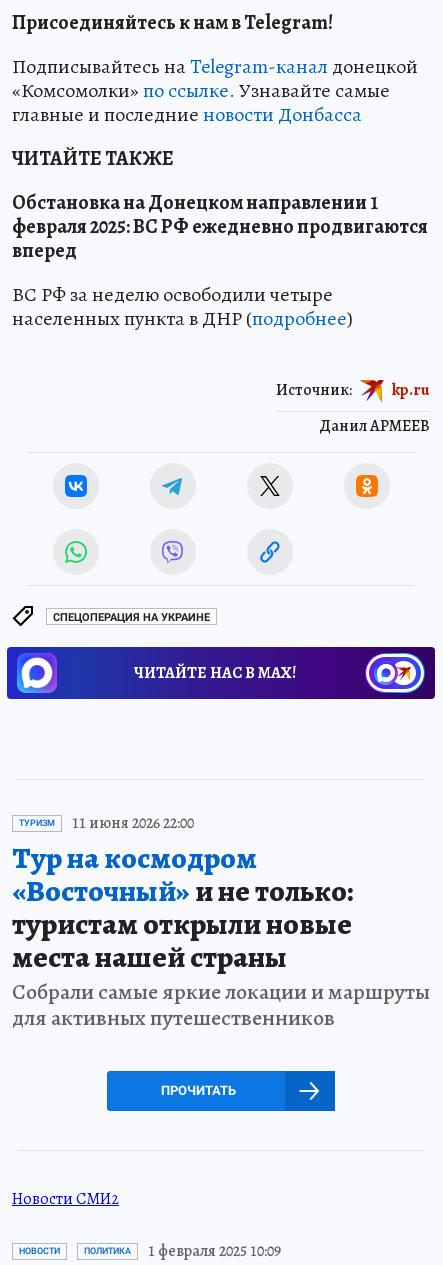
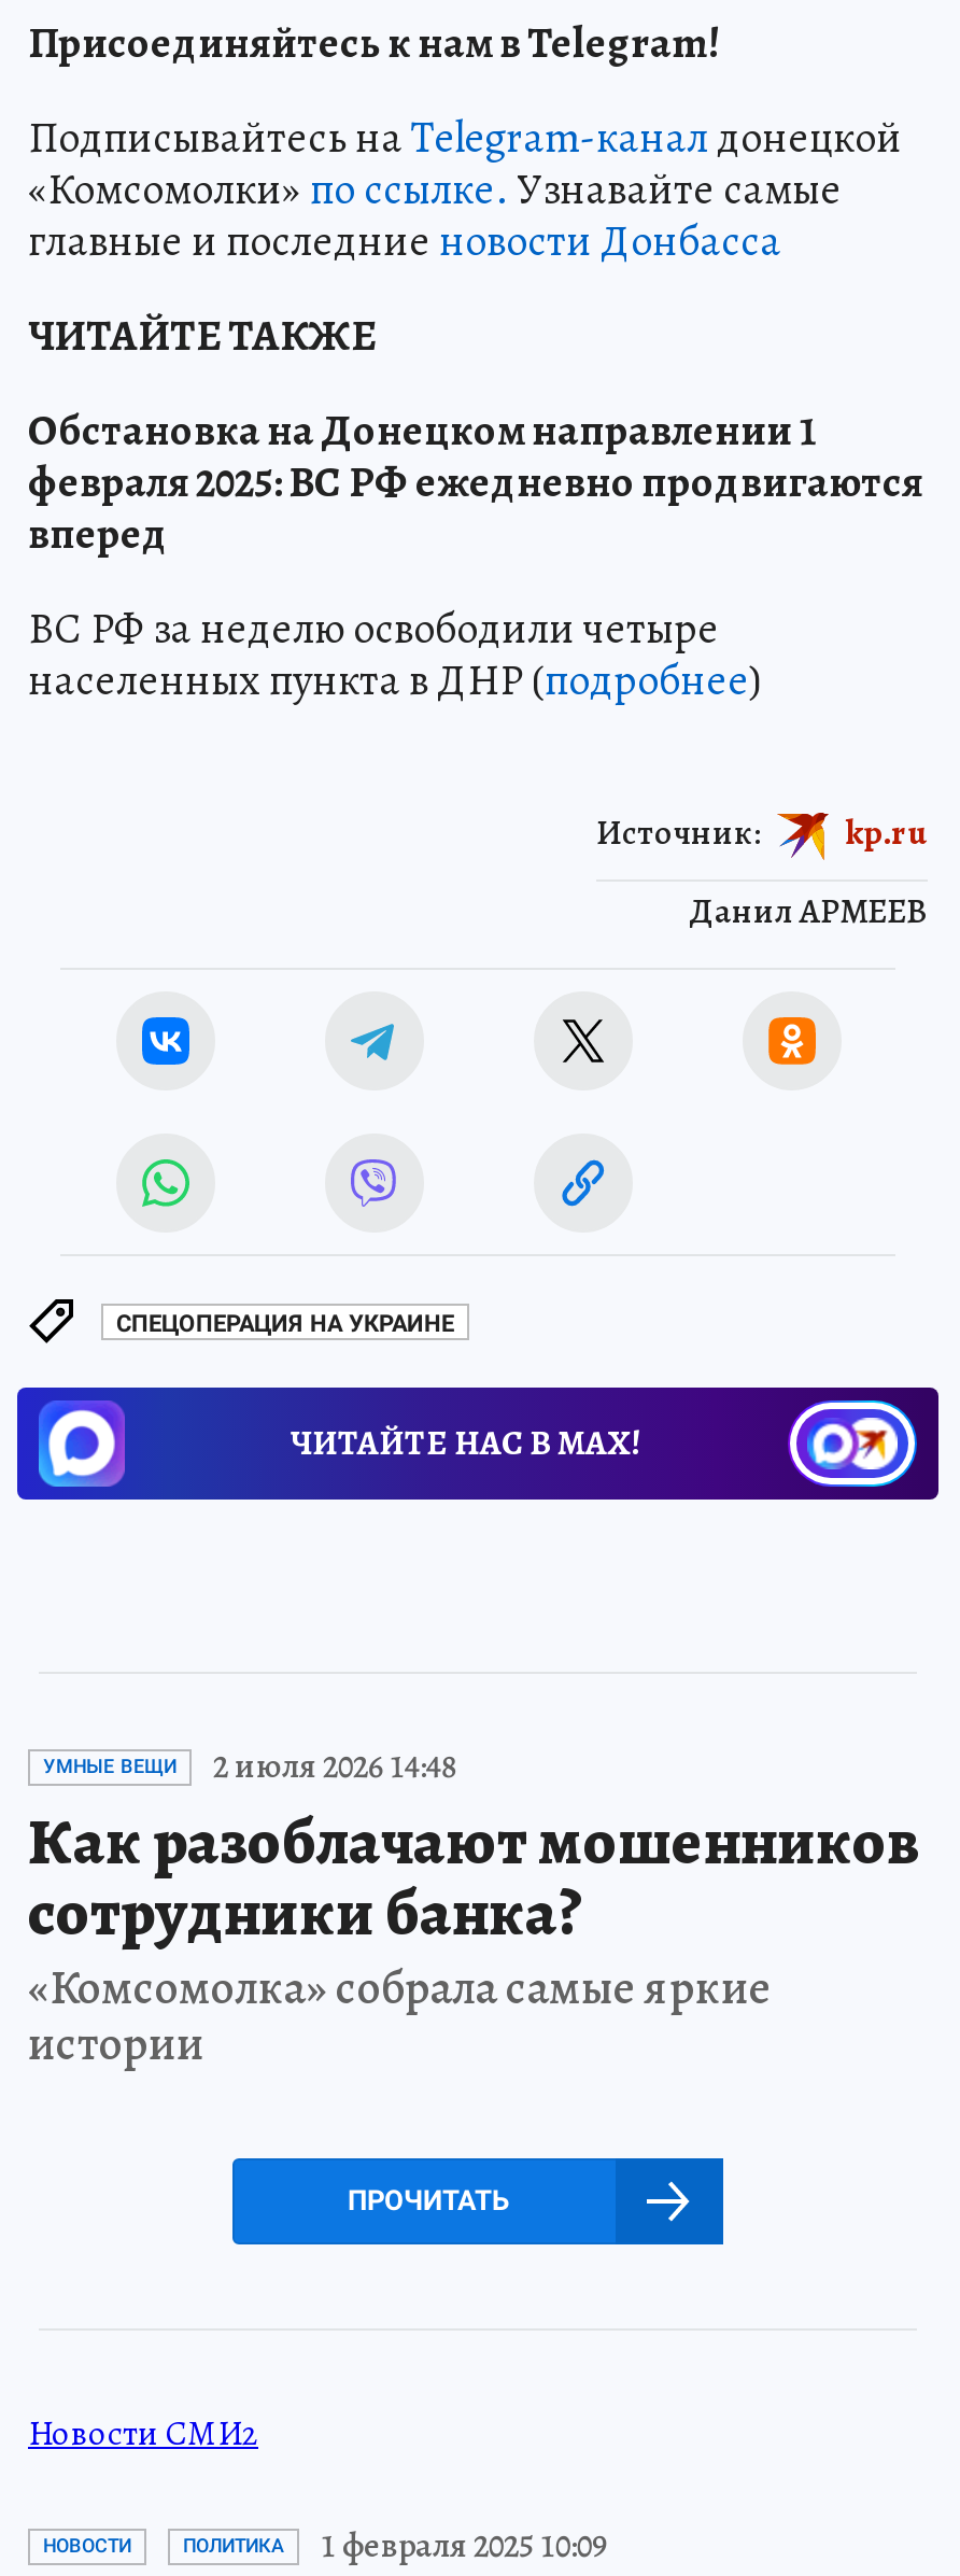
- ТУРИЗМ
- 11 июня 2026 22:00
- Тур на космодром
- «Восточный»и не только:
- туристам открыли новые
- места нашей страны
- Собрали самые яркие локации и маршруты
- для активных путешественников
+ УМНЫЕ ВЕЩИ
+ 2 июля 2026 14:48
+ Как разоблачают мошенников
+ сотрудники банка?
+ «Комсомолка» собрала самые яркие
+ истории
